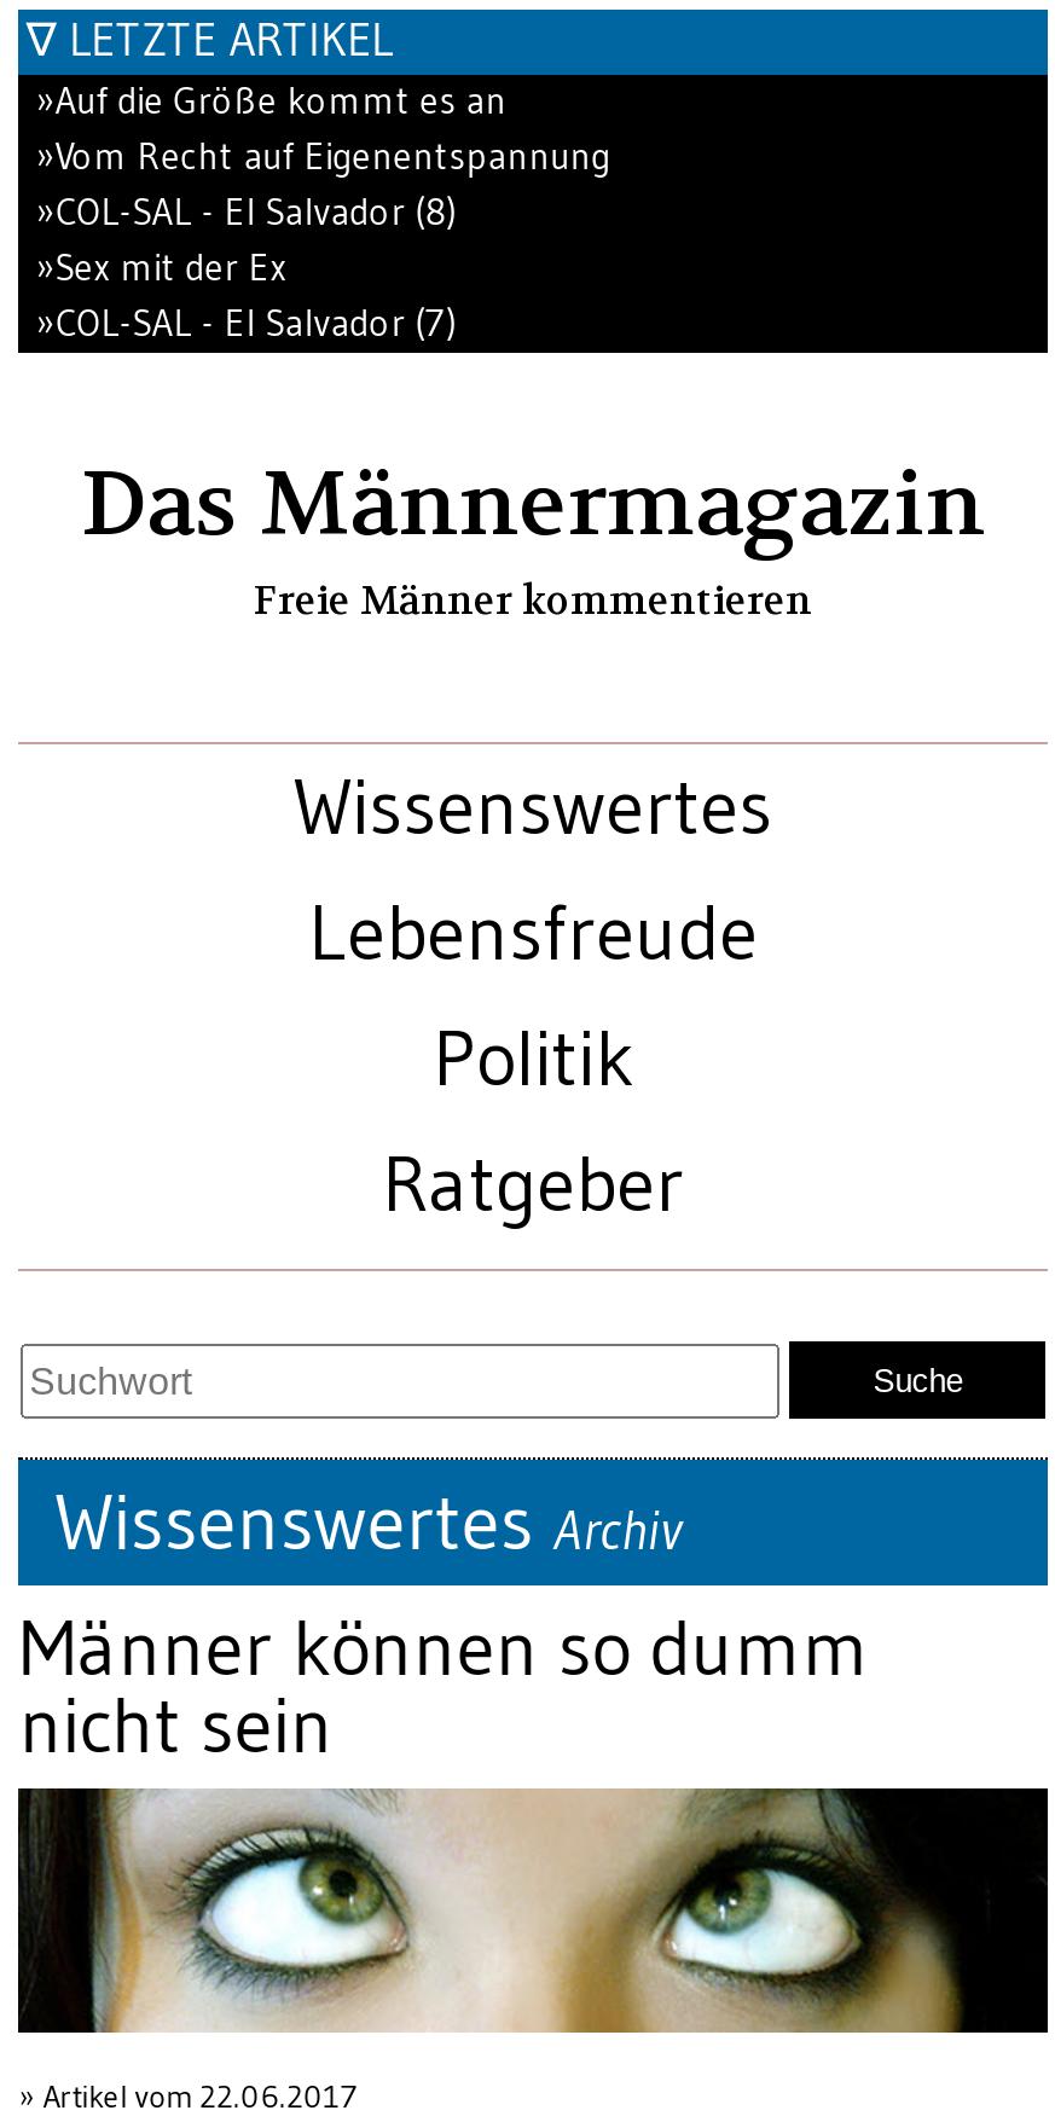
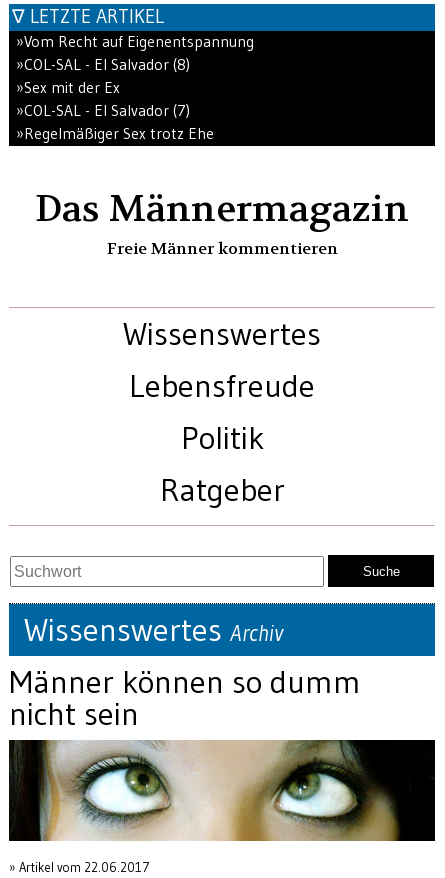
- »Auf die Größe kommt es an

moved up: »Vom Recht auf Eigenentspannung | »COL-SAL - El Salvador (8) | »Sex mit der Ex | »COL-SAL - El Salvador (7)

+ »Regelmäßiger Sex trotz Ehe
